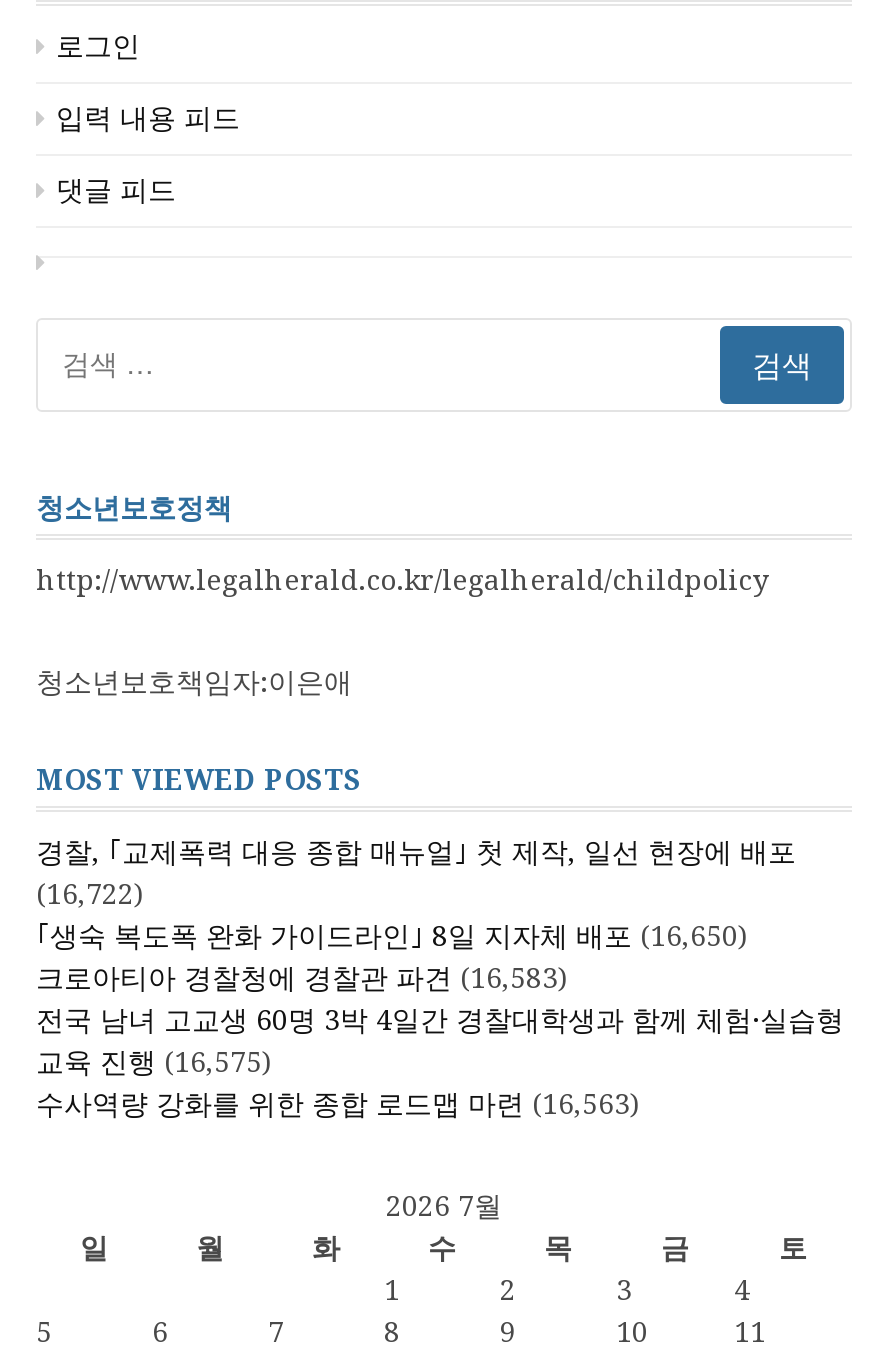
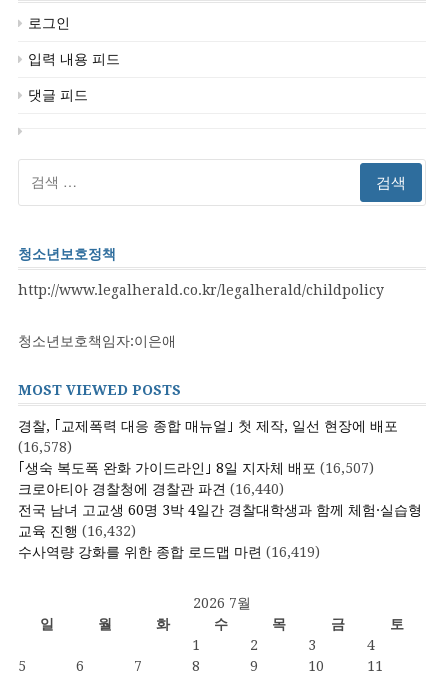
- (16,722)
+ (16,578)

- ｢생숙 복도폭 완화 가이드라인｣ 8일 지자체 배포 (16,650)
+ ｢생숙 복도폭 완화 가이드라인｣ 8일 지자체 배포 (16,507)

- 크로아티아 경찰청에 경찰관 파견 (16,583)
+ 크로아티아 경찰청에 경찰관 파견 (16,440)

- 교육 진행 (16,575)
+ 교육 진행 (16,432)

- 수사역량 강화를 위한 종합 로드맵 마련 (16,563)
+ 수사역량 강화를 위한 종합 로드맵 마련 (16,419)
